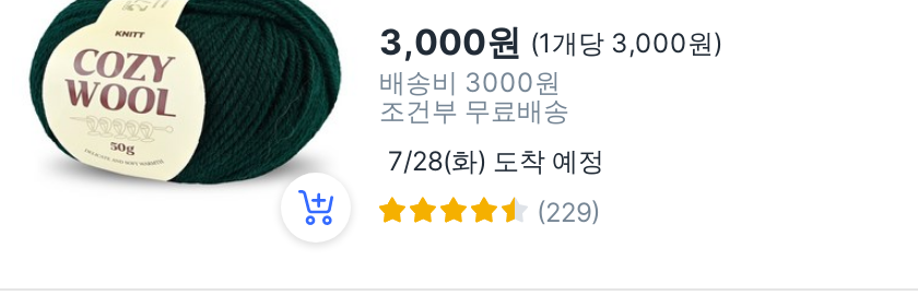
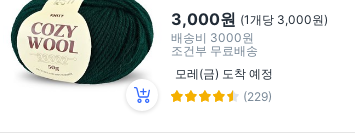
- 7/28(화) 도착 예정
+ 모레(금) 도착 예정
